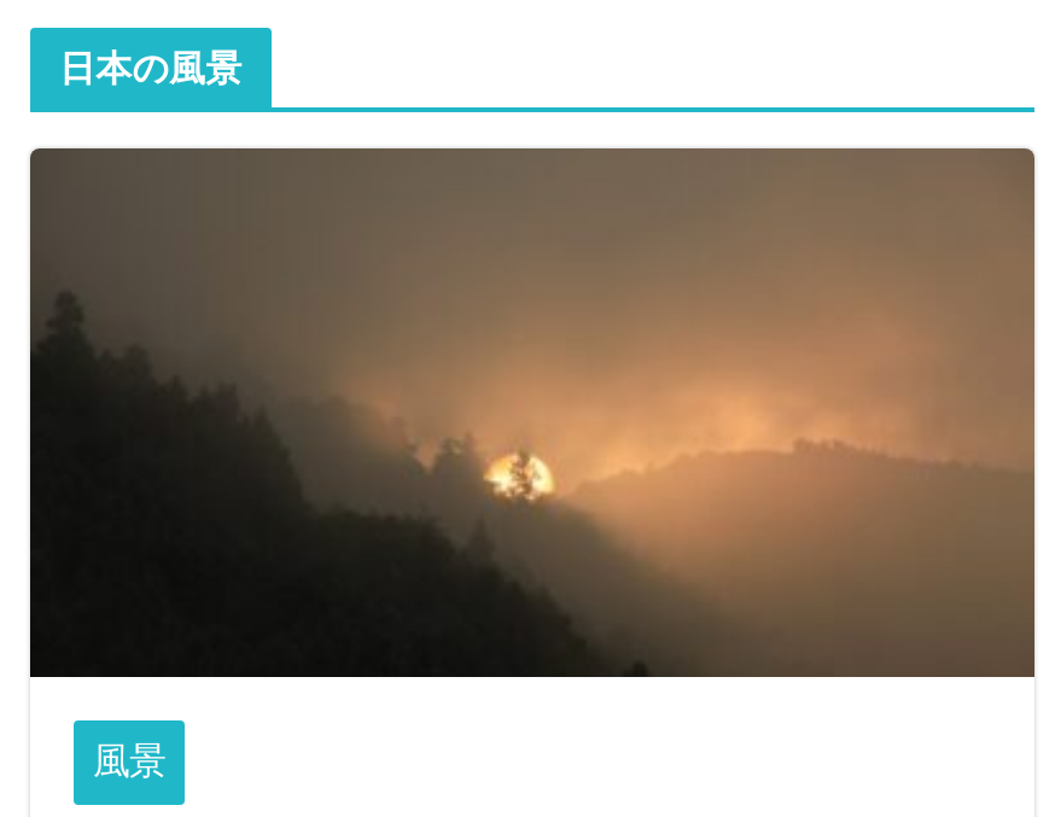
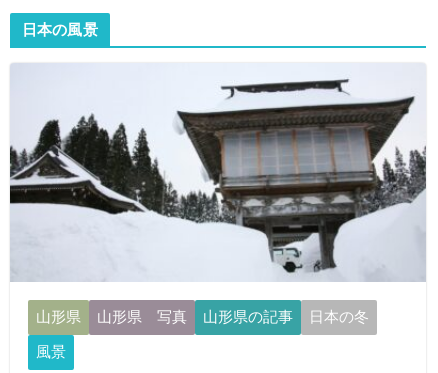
+ 山形県
+ 山形県 写真
+ 山形県の記事
+ 日本の冬

- [image]
+ [image]
